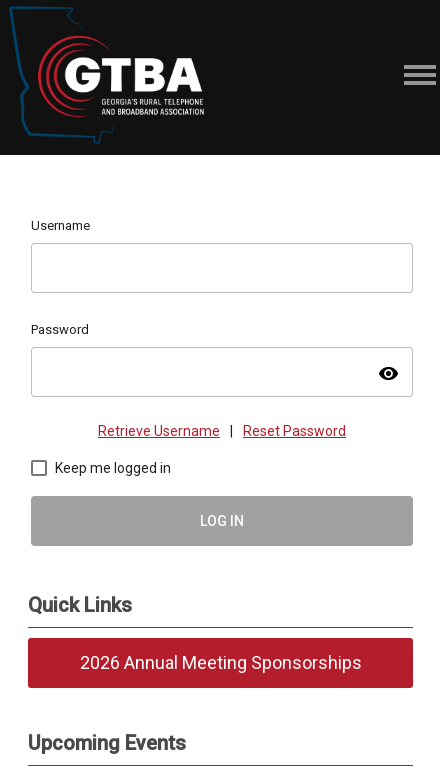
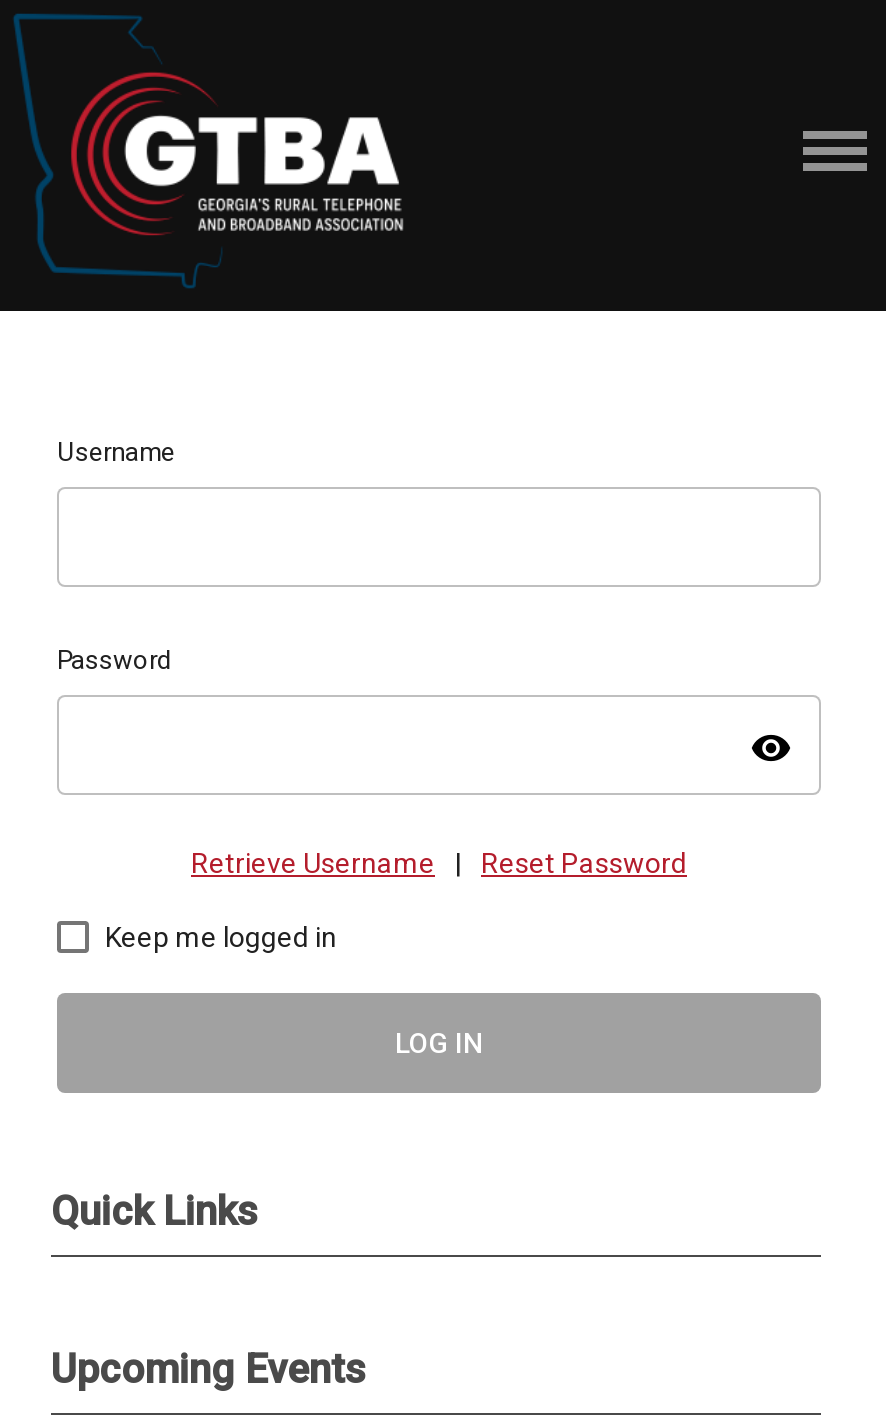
- 2026 Annual Meeting Sponsorships
